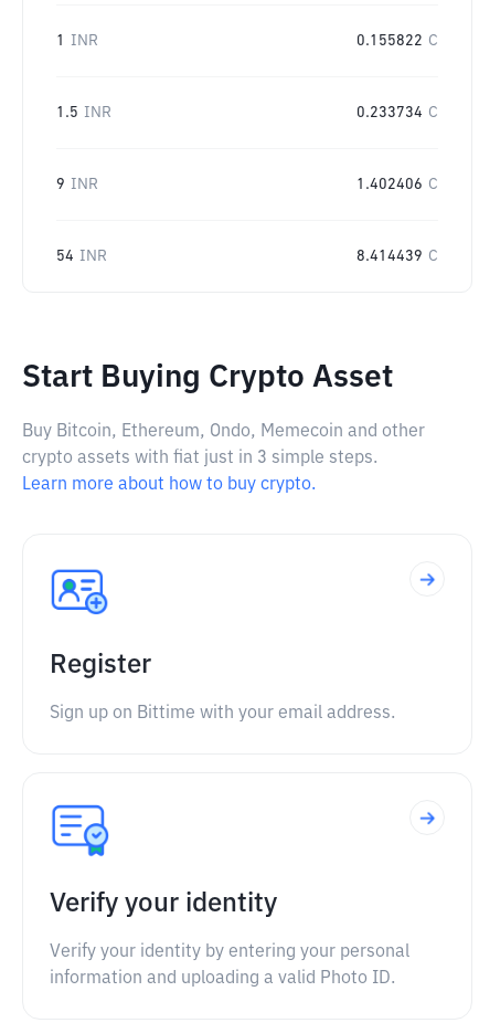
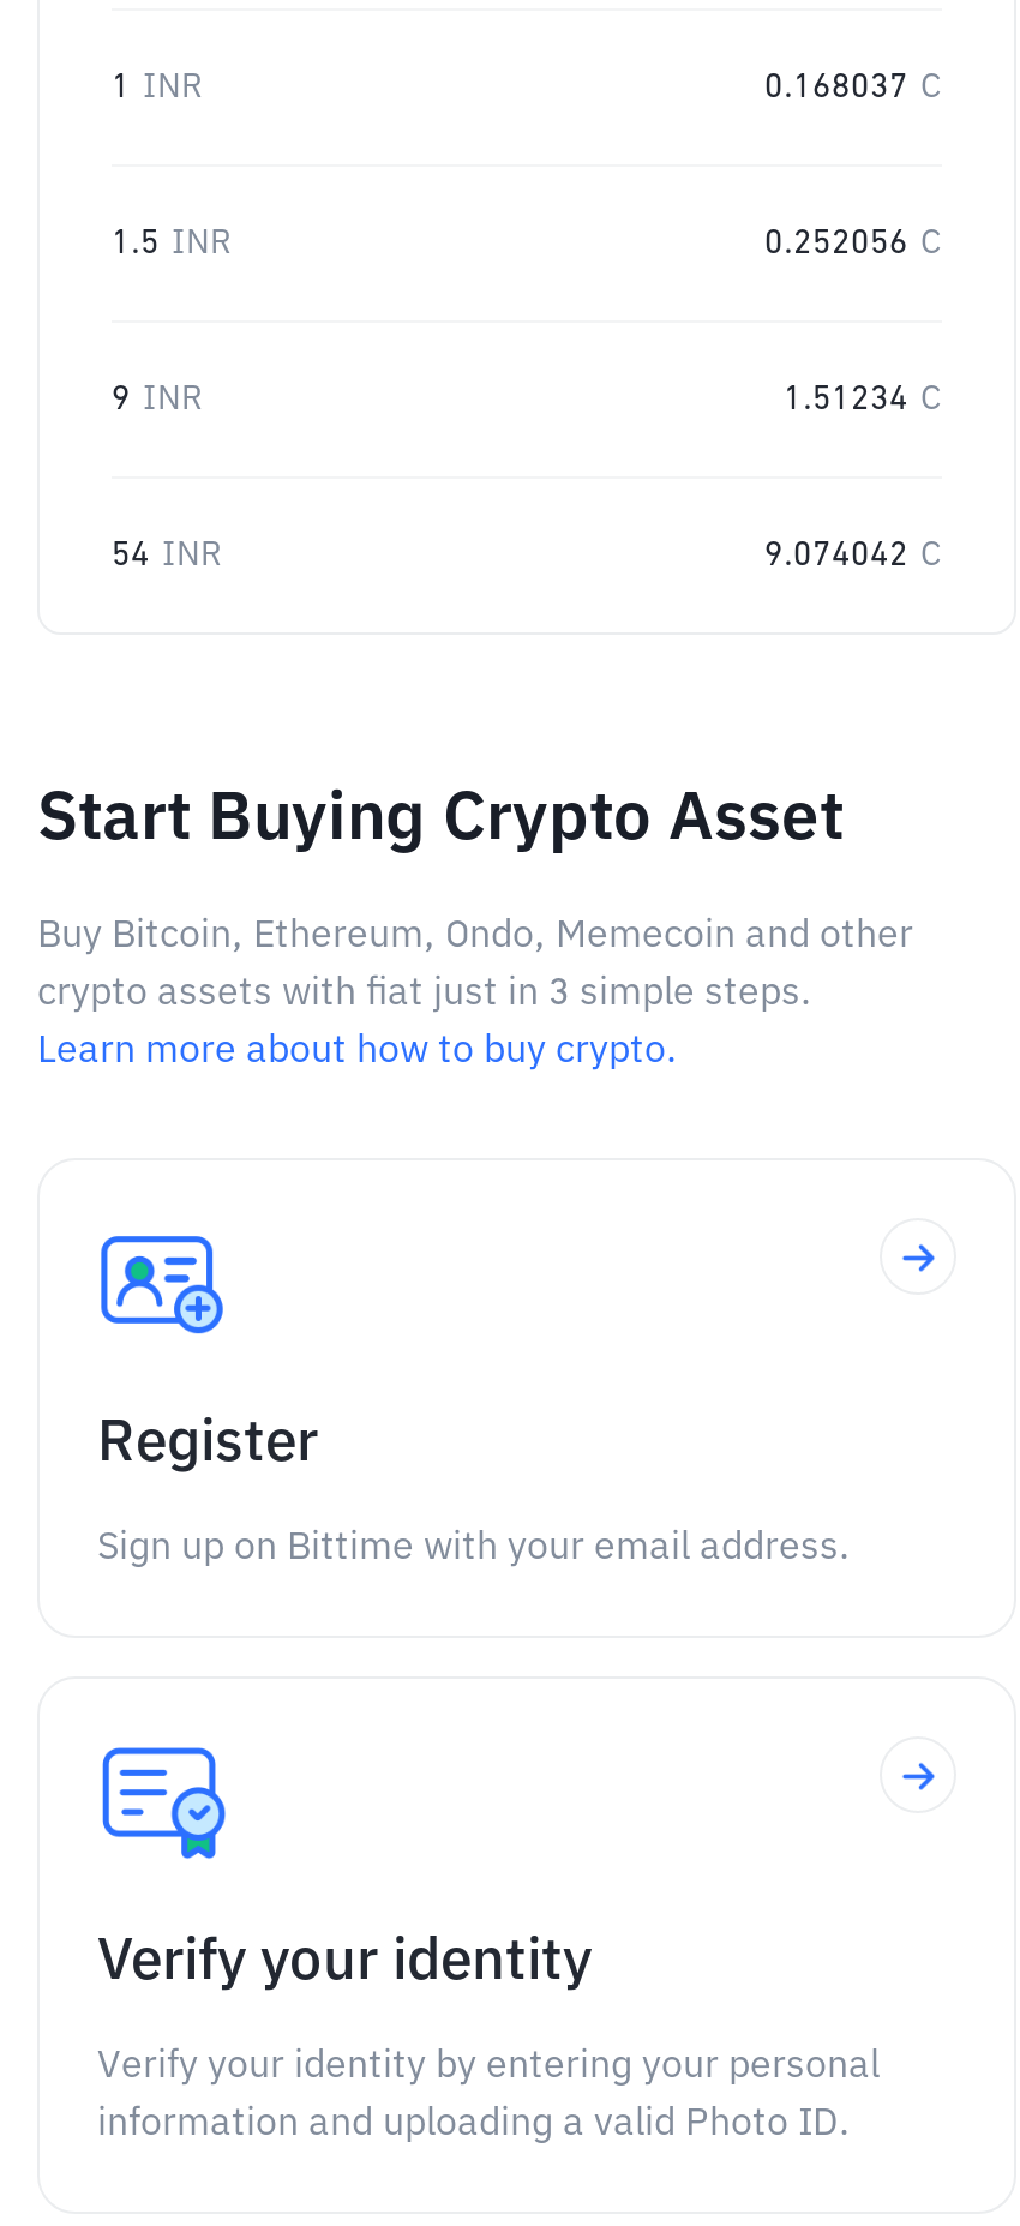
- 0.155822 C
+ 0.168037 C

- 0.233734 C
+ 0.252056 C

- 1.402406 C
+ 1.51234 C

- 8.414439 C
+ 9.074042 C
